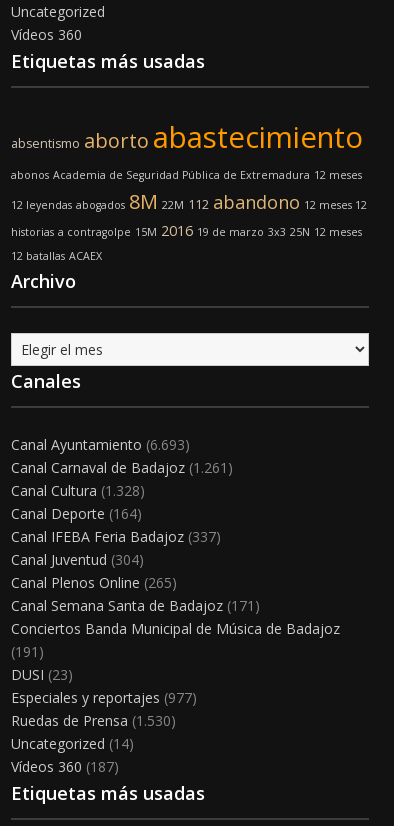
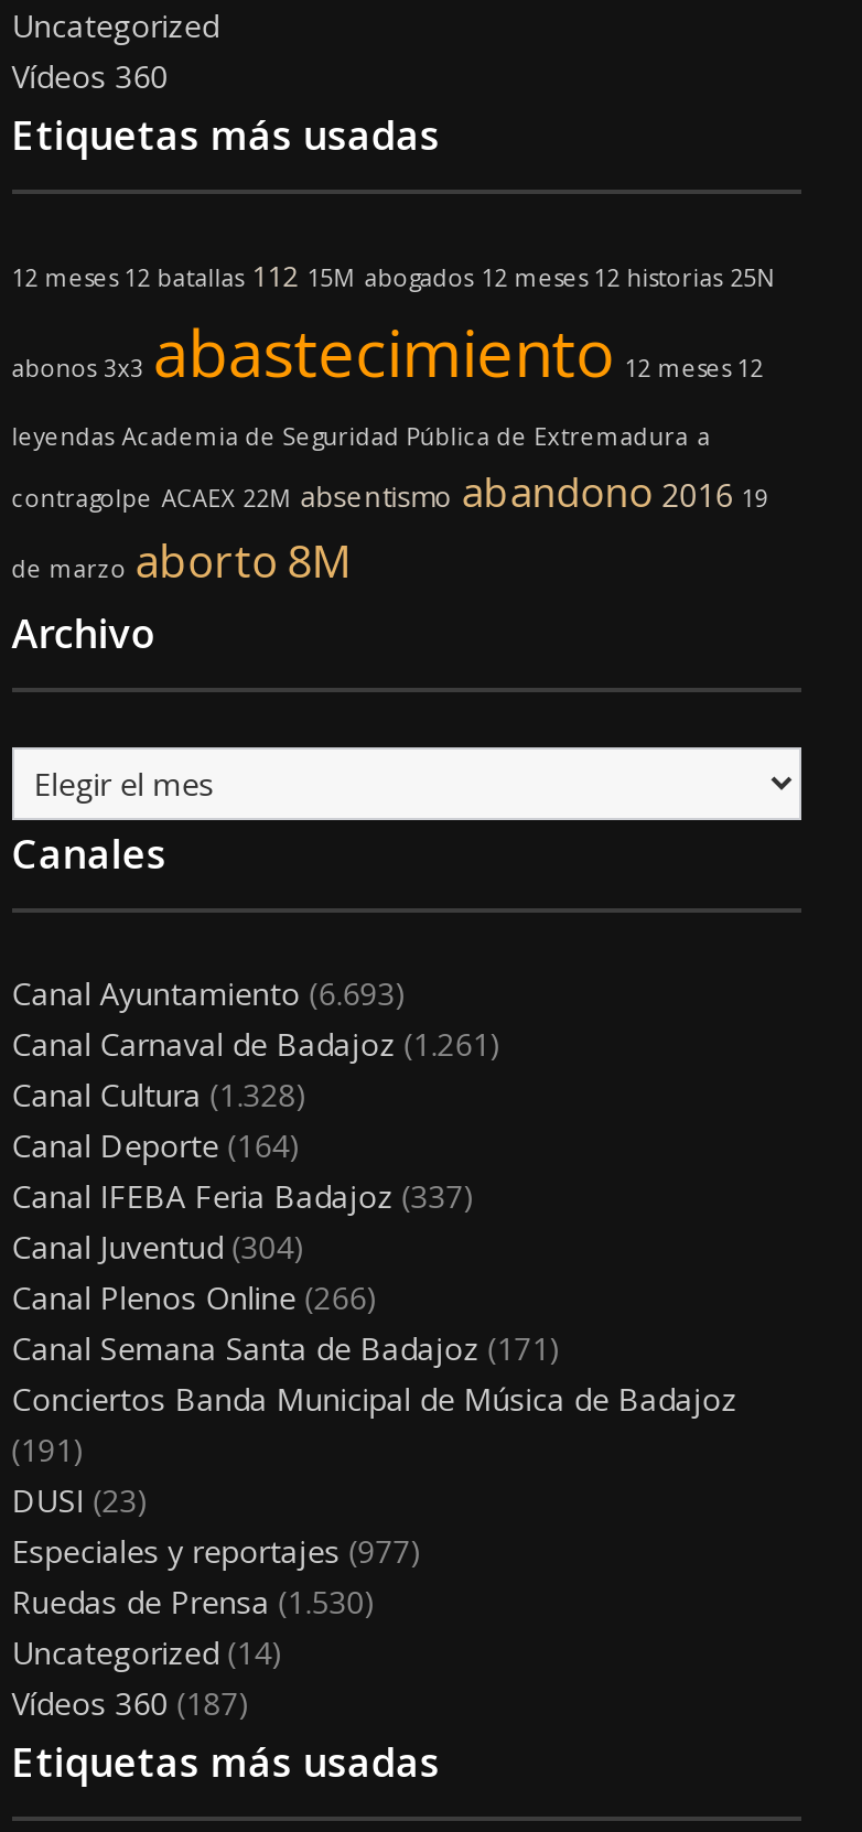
- absentismo aborto abastecimiento
- abonos Academia de Seguridad Pública de Extremadura 12 meses
- 12 leyendas abogados 8M 22M 112 abandono 12 meses 12
- historias a contragolpe 15M 2016 19 de marzo 3x3 25N 12 meses
- 12 batallas ACAEX
+ 12 meses 12 batallas 112 15M abogados 12 meses 12 historias 25N
+ abonos 3x3 abastecimiento 12 meses 12
+ leyendas Academia de Seguridad Pública de Extremadura a
+ contragolpe ACAEX 22M absentismo abandono 2016 19
+ de marzo aborto 8M

- Canal Plenos Online (265)
+ Canal Plenos Online (266)
